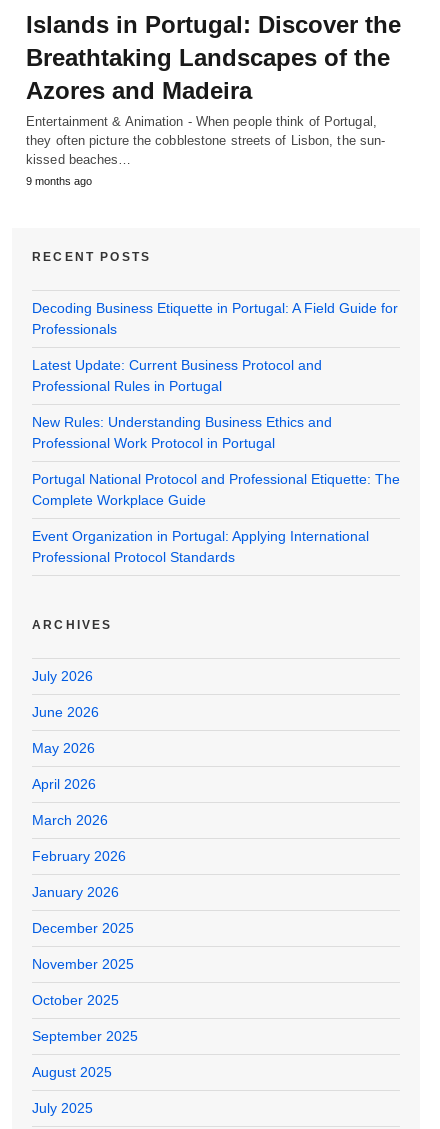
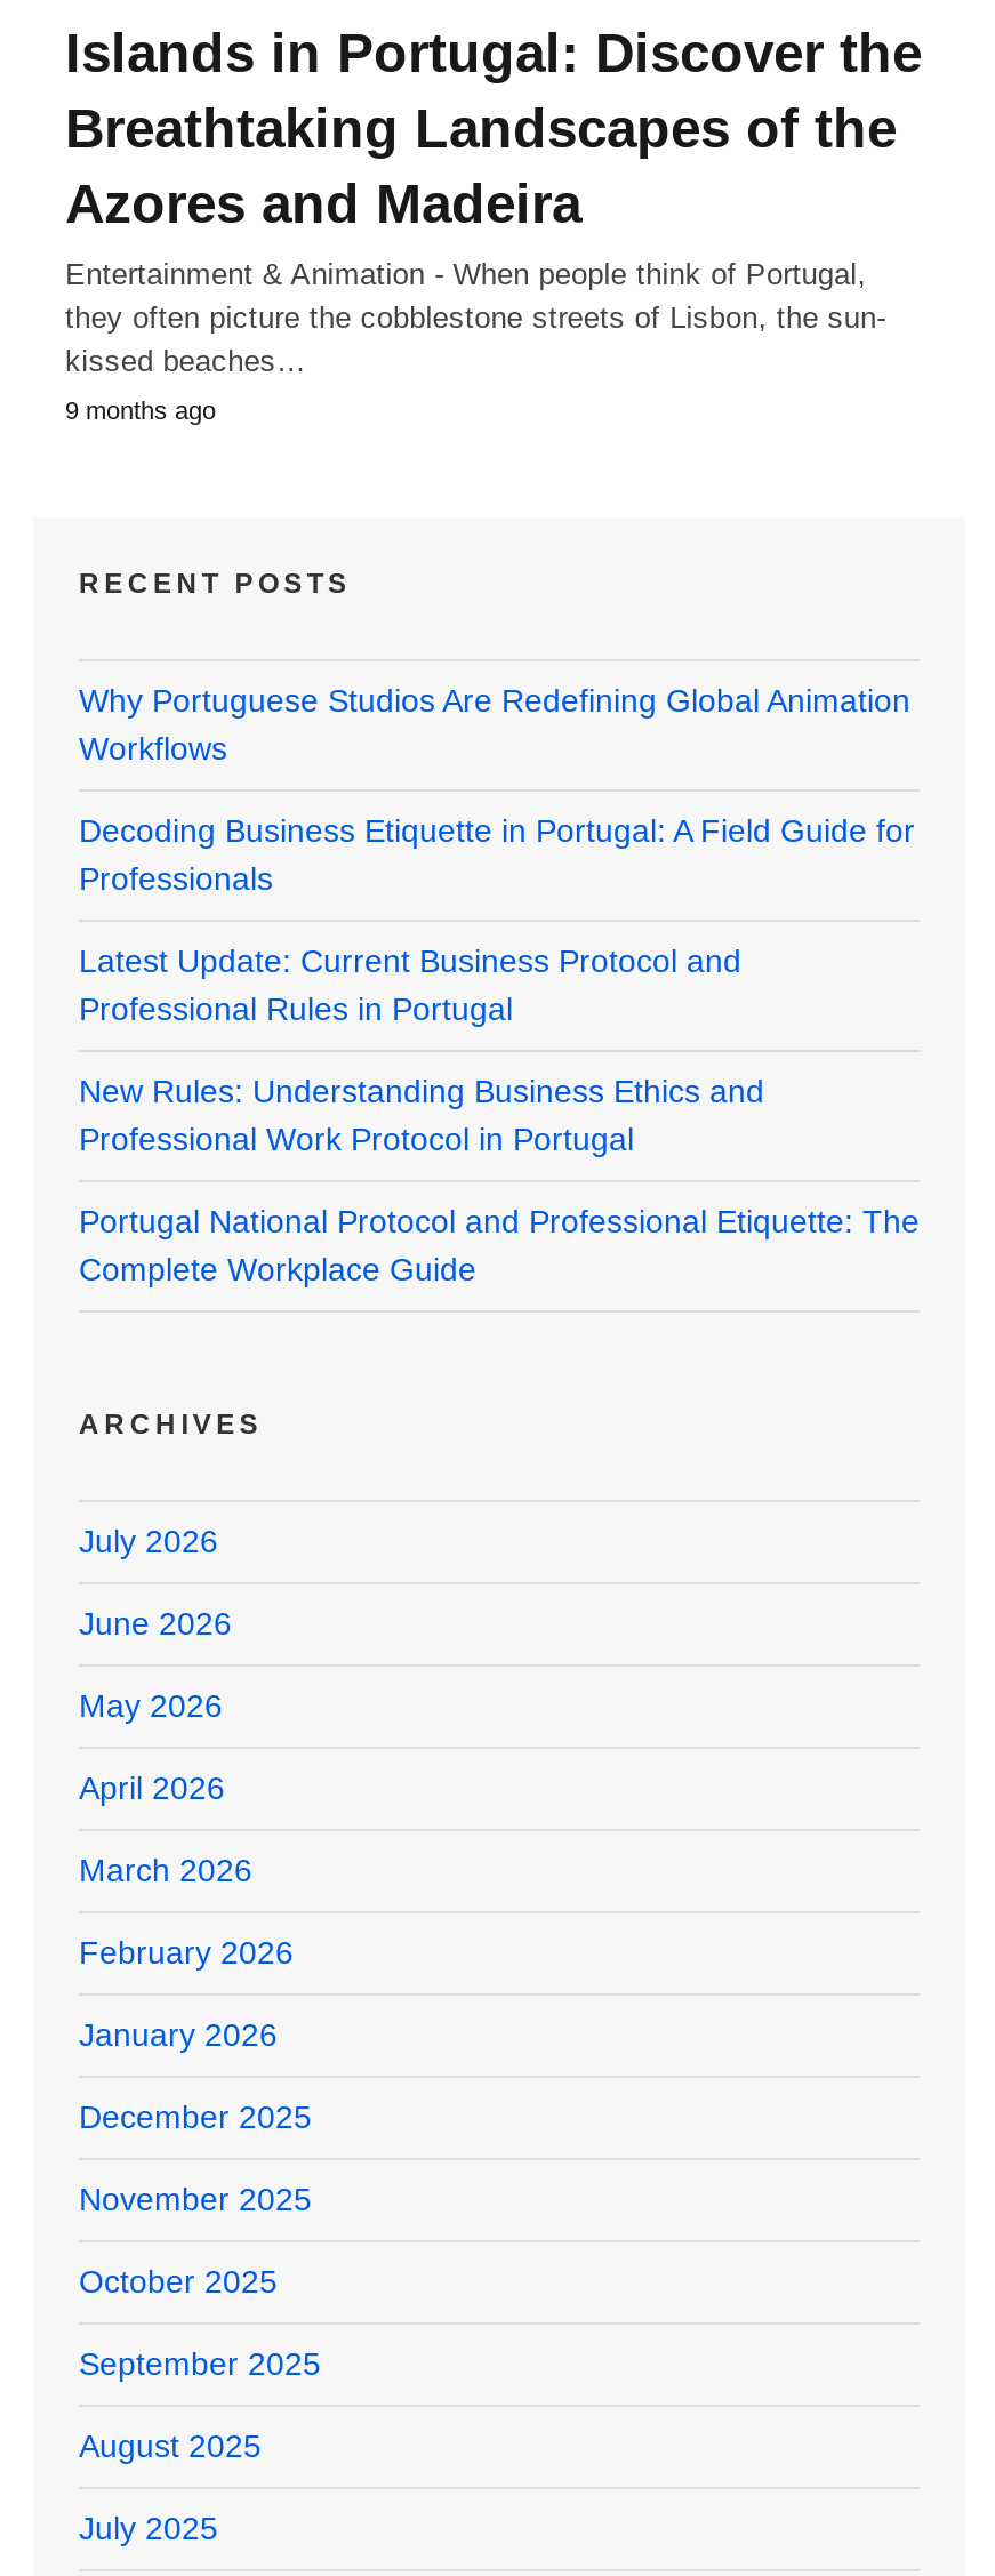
+ Why Portuguese Studios Are Redefining Global Animation
+ Workflows

moved down: Decoding Business Etiquette in Portugal: A Field Guide for | Professionals | Latest Update: Current Business Protocol and | Professional Rules in Portugal | New Rules: Understanding Business Ethics and | Professional Work Protocol in Portugal | Portugal National Protocol and Professional Etiquette: The | Complete Workplace Guide

- Event Organization in Portugal: Applying International
- Professional Protocol Standards
